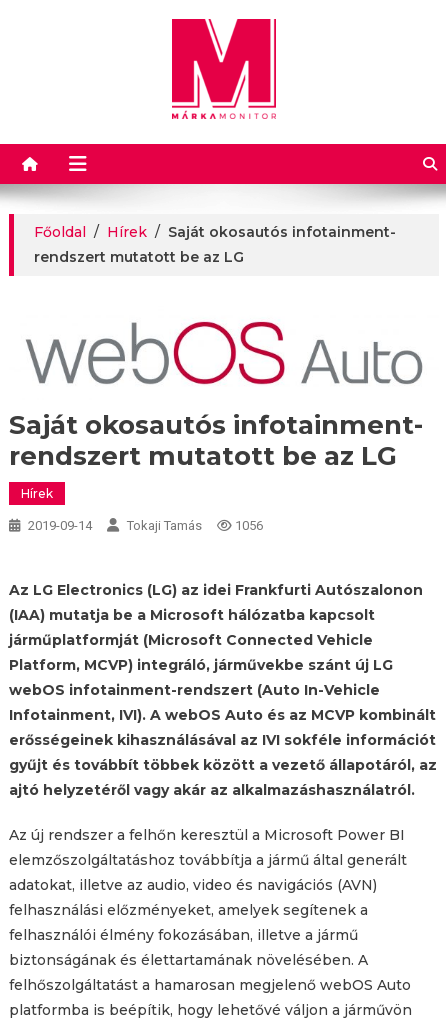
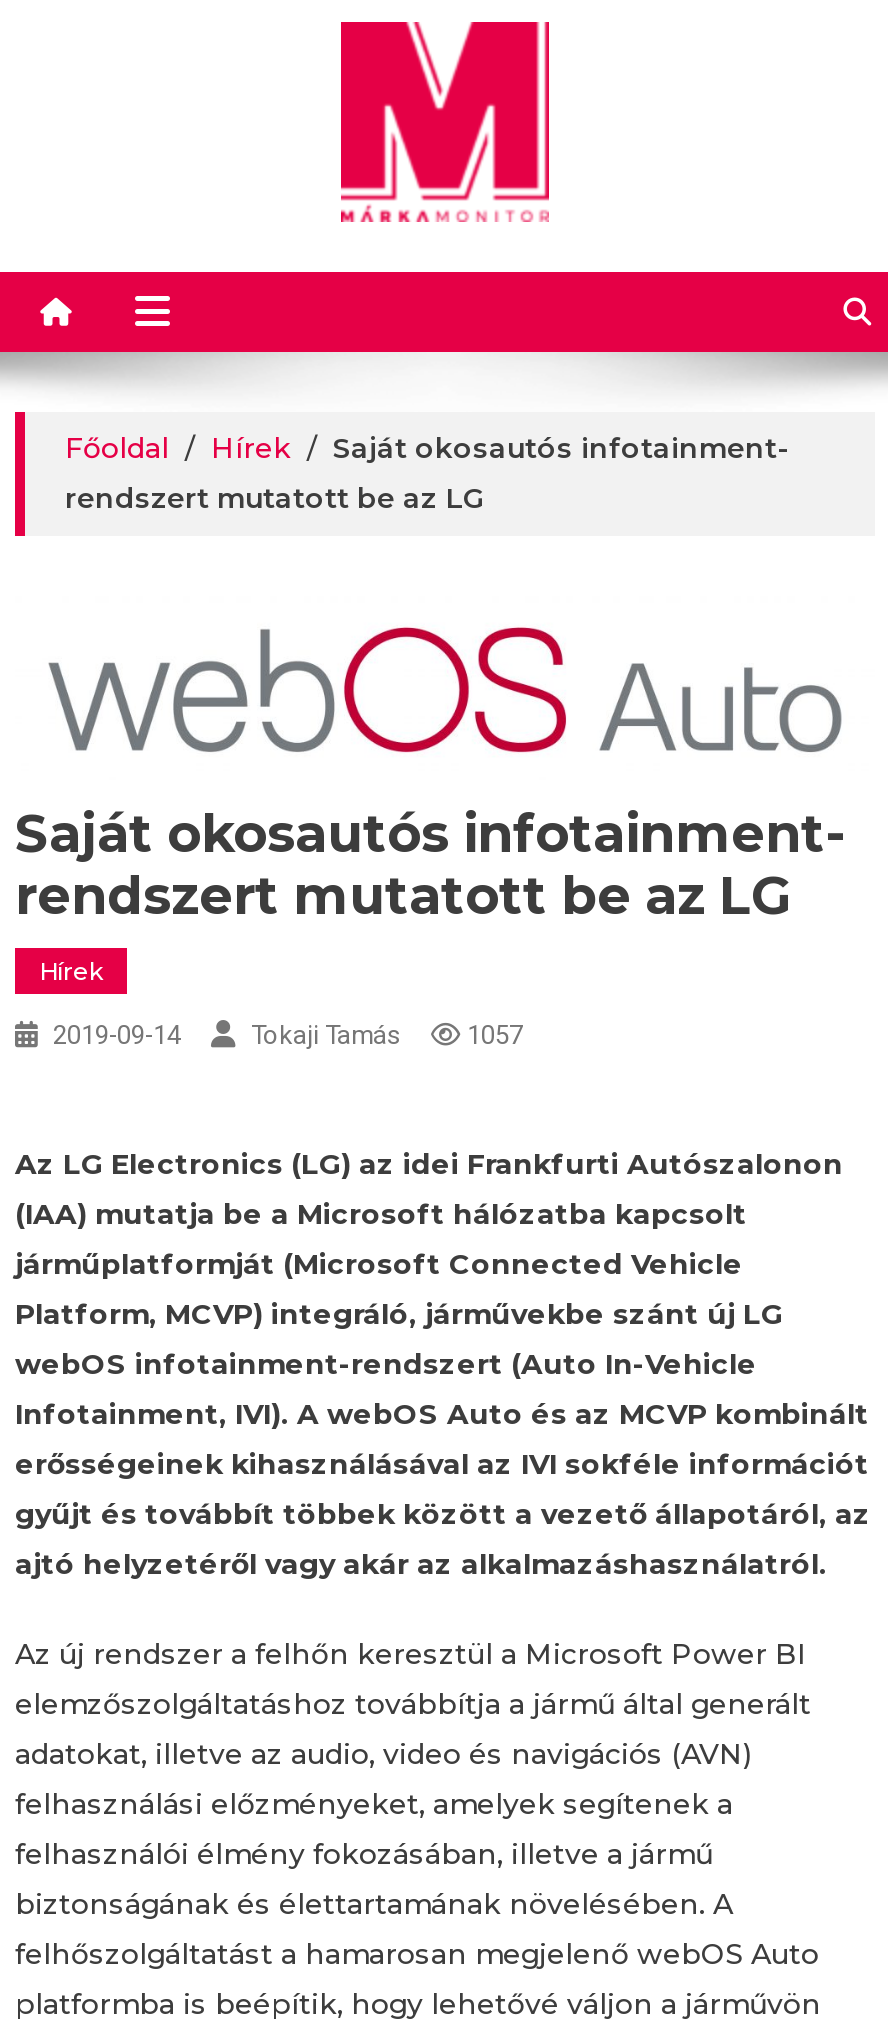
- 1056
+ 1057
